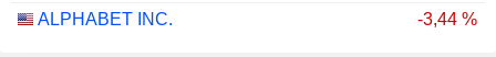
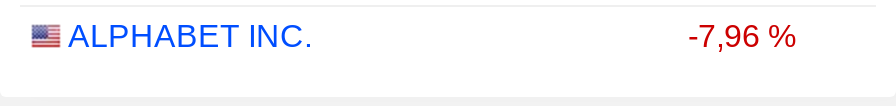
- -3,44 %
+ -7,96 %
